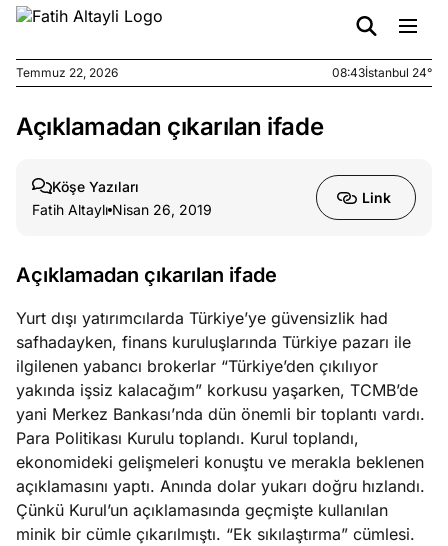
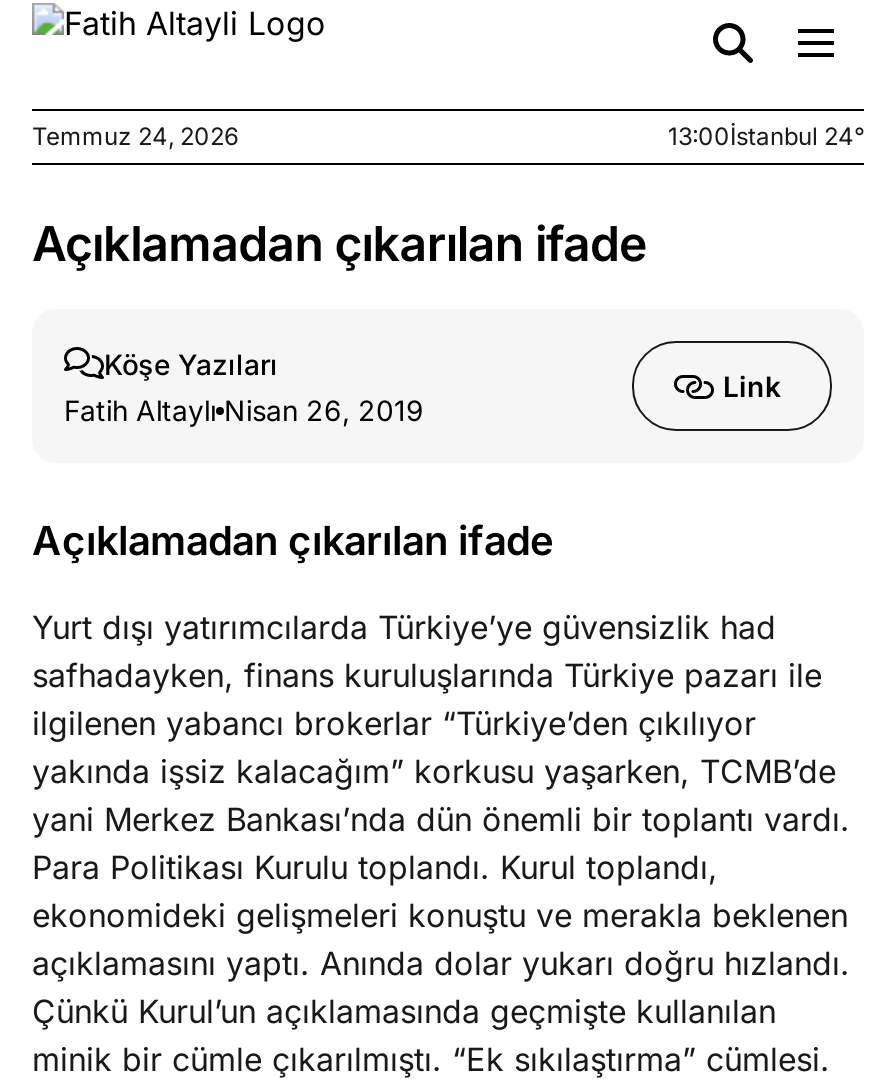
- Temmuz 22, 2026
+ Temmuz 24, 2026

- 08:43İstanbul 24°
+ 13:00İstanbul 24°
